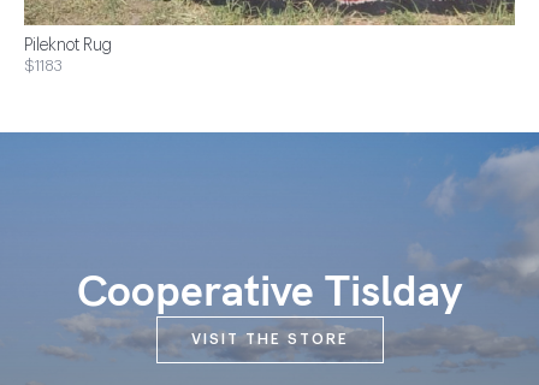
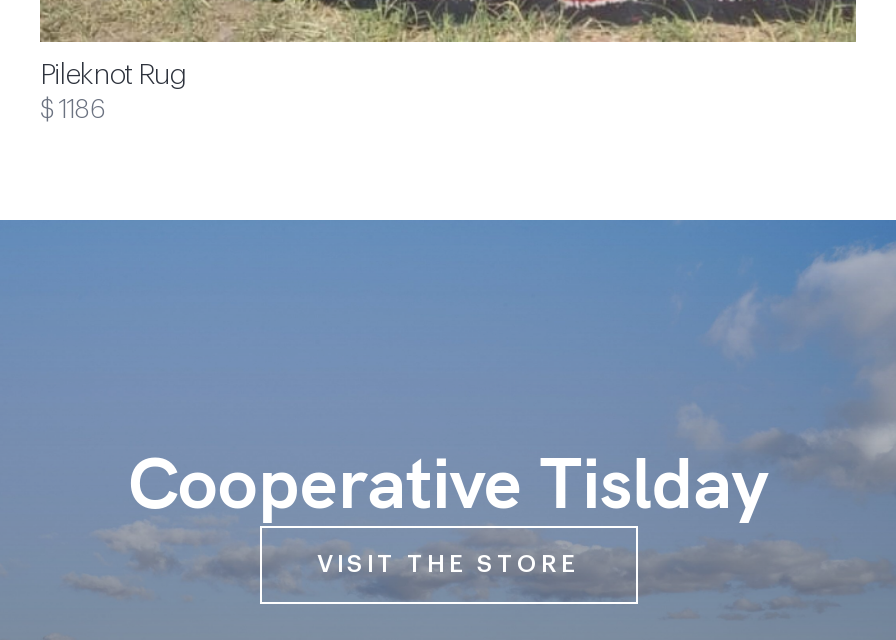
- $1183
+ $1186
